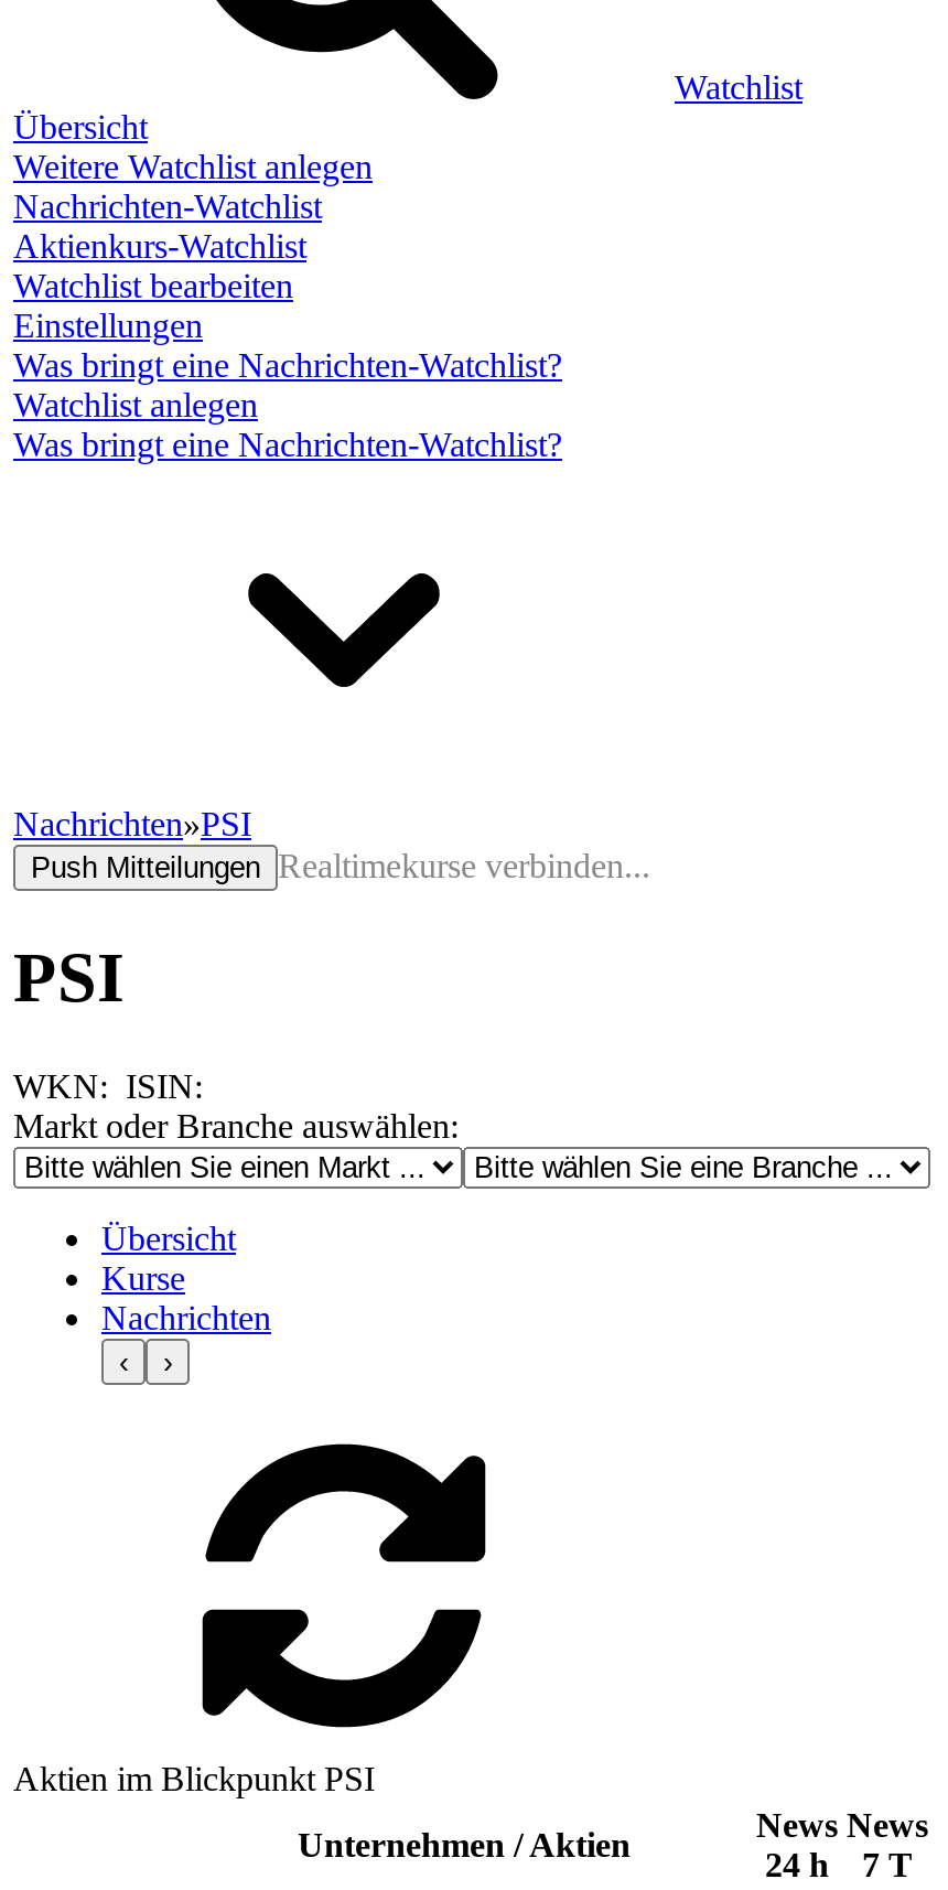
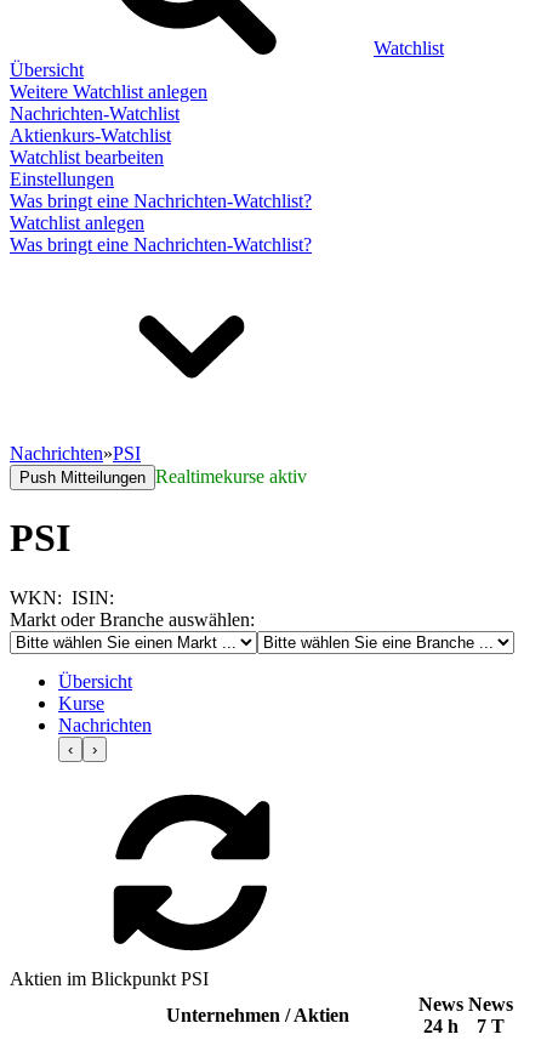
- Push Mitteilungen Realtimekurse verbinden...
+ Push Mitteilungen Realtimekurse aktiv
